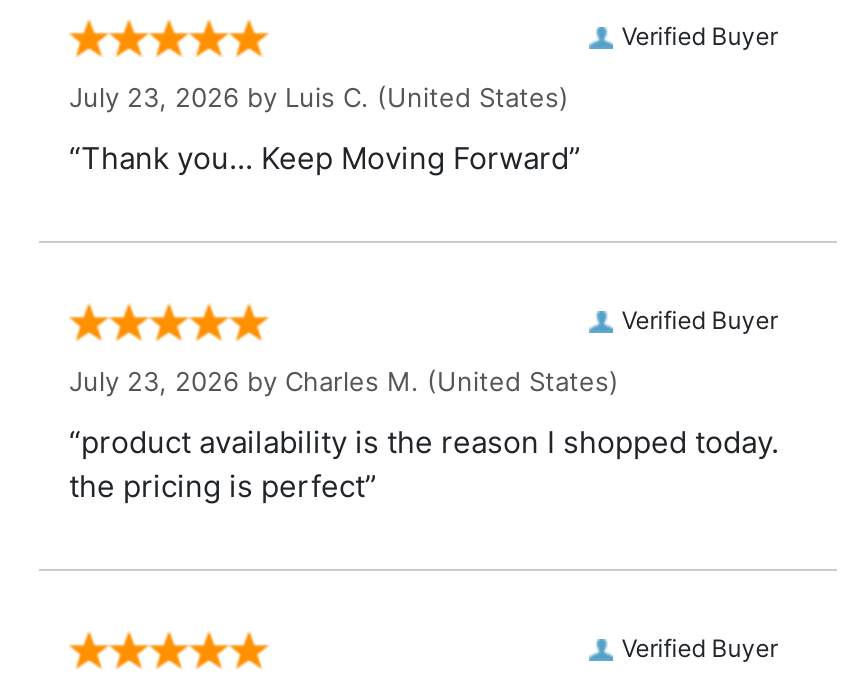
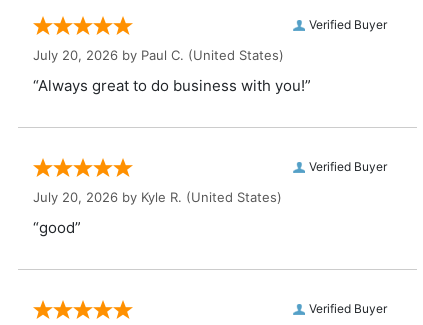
- July 23, 2026 by Luis C. (United States)
+ July 20, 2026 by Paul C. (United States)

- “Thank you... Keep Moving Forward”
+ “Always great to do business with you!”

- July 23, 2026 by Charles M. (United States)
+ July 20, 2026 by Kyle R. (United States)

- “product availability is the reason I shopped today.
- the pricing is perfect”
+ “good”
